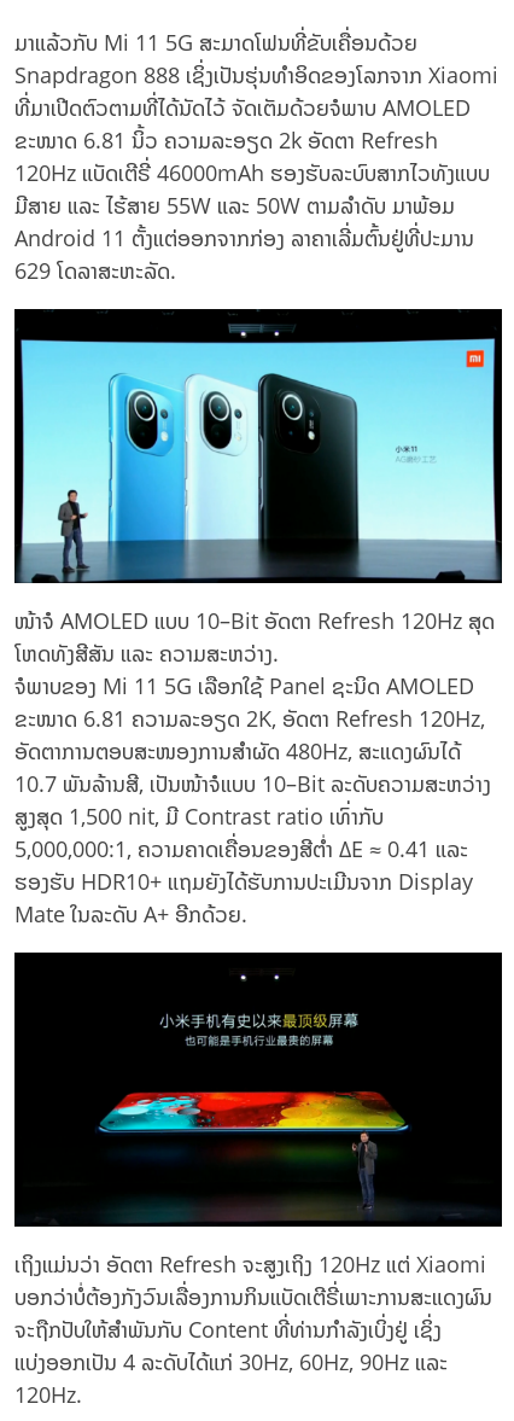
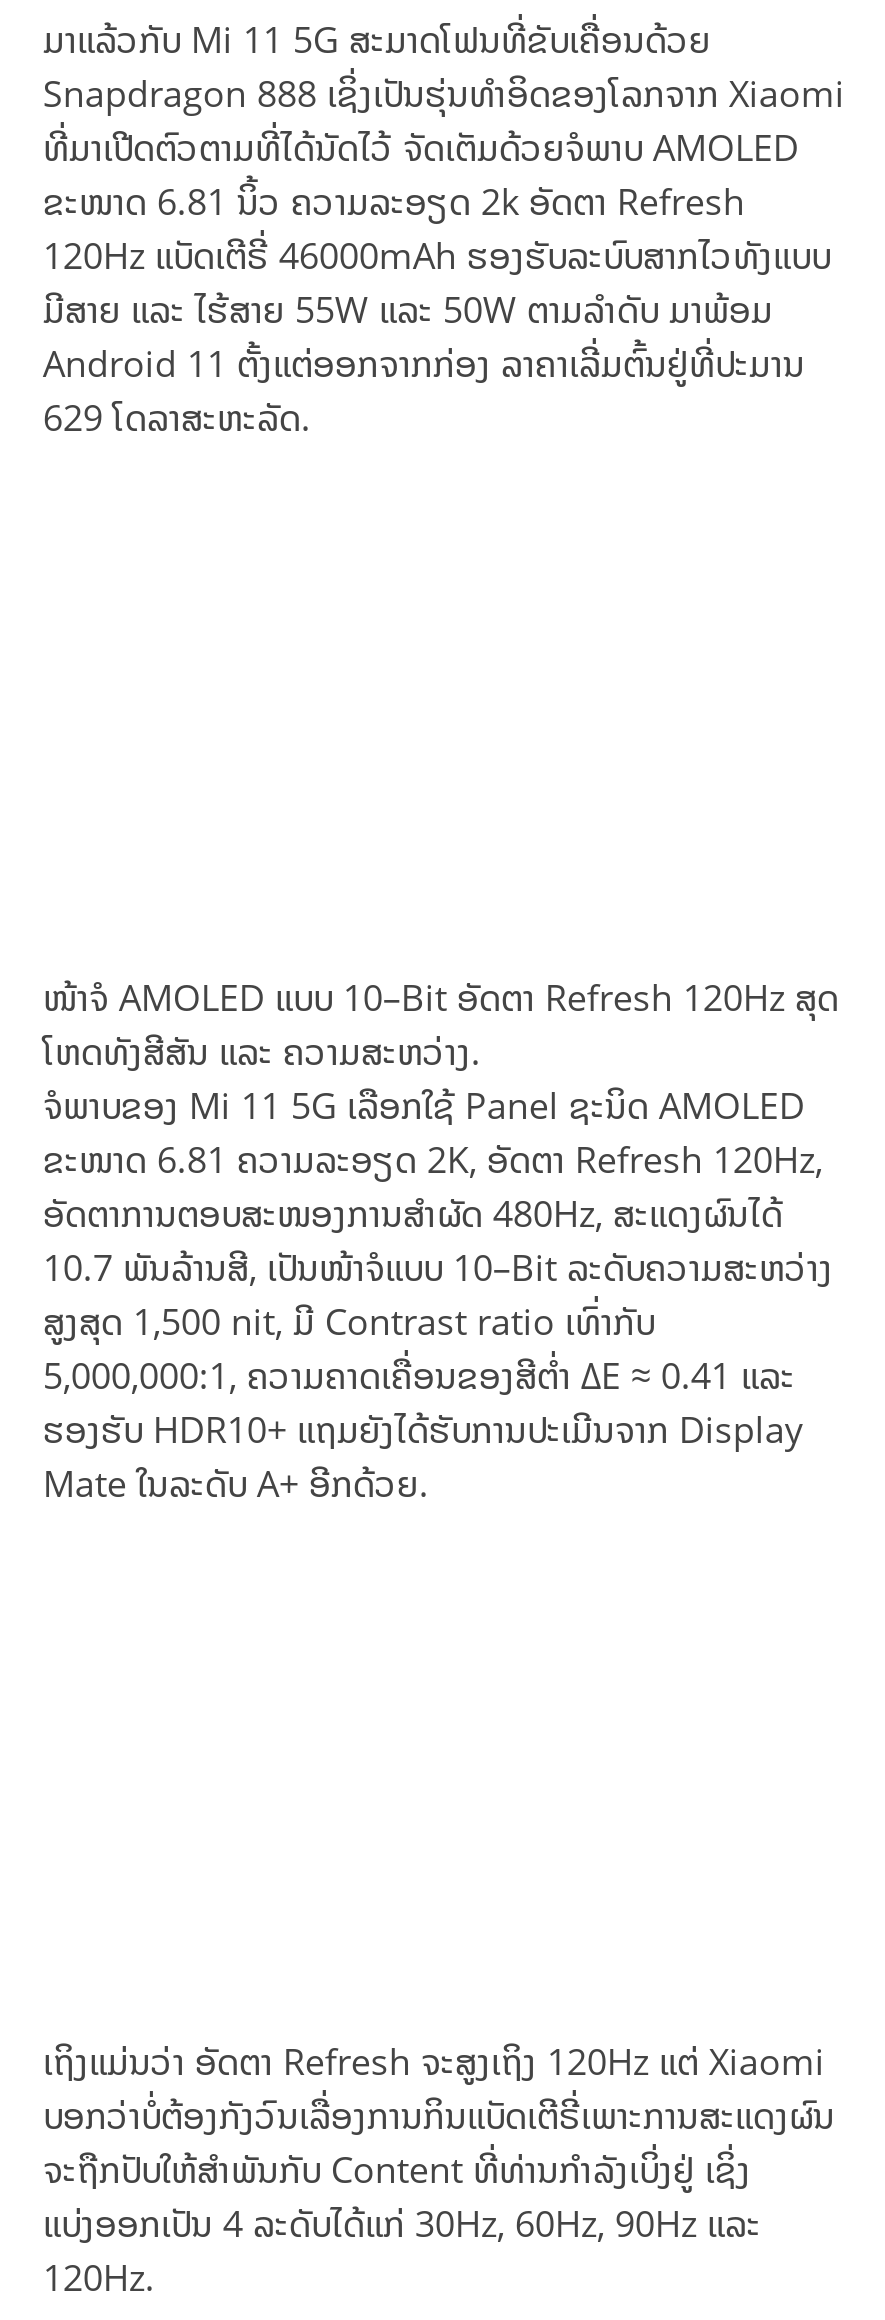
- [image]

- [image]
